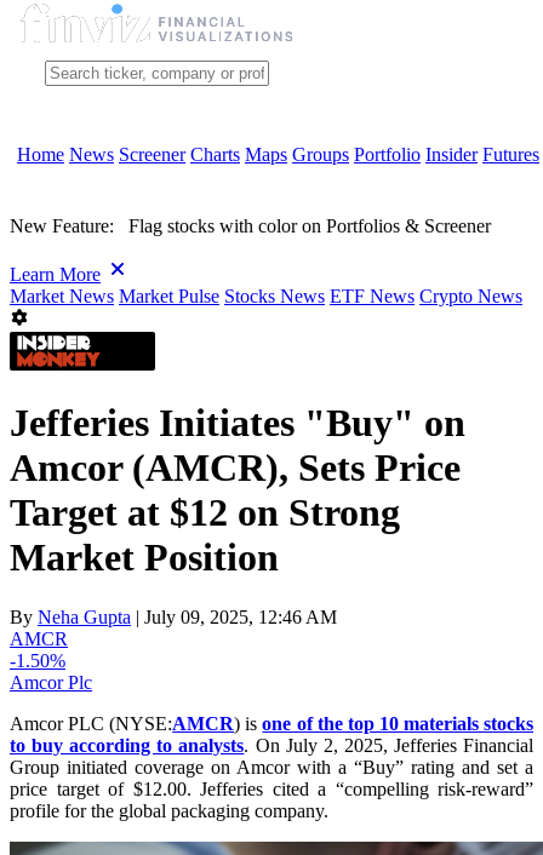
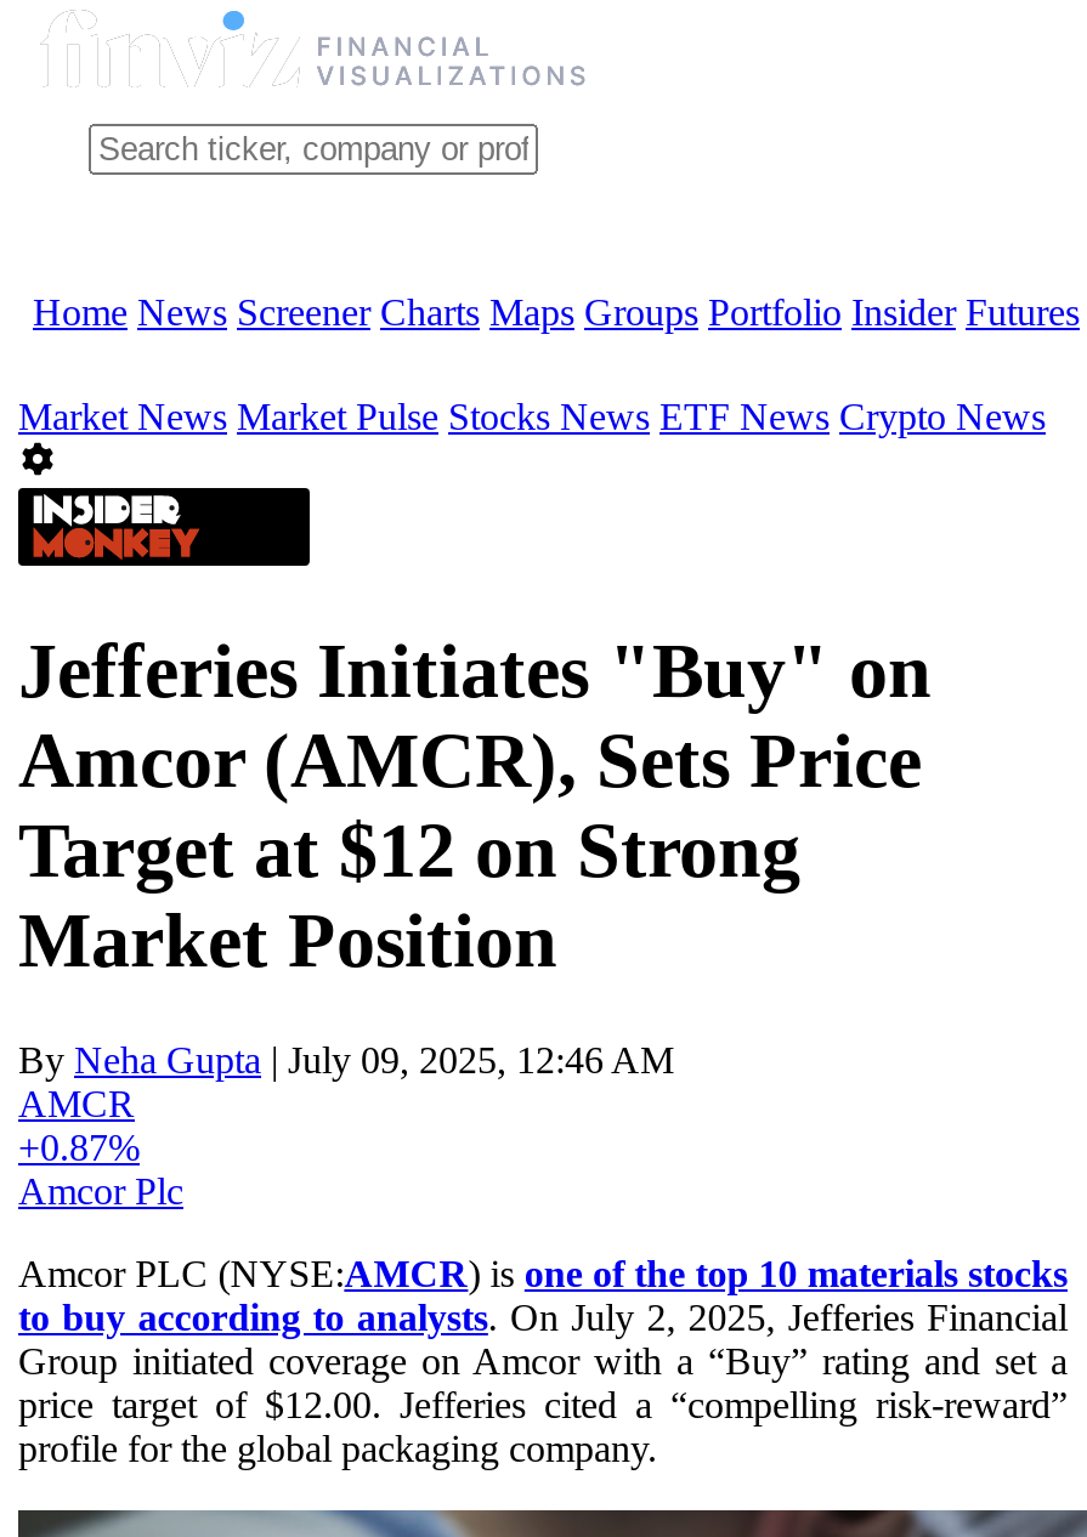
- New Feature: Flag stocks with color on Portfolios & Screener
- Learn More

- -1.50%
+ +0.87%
